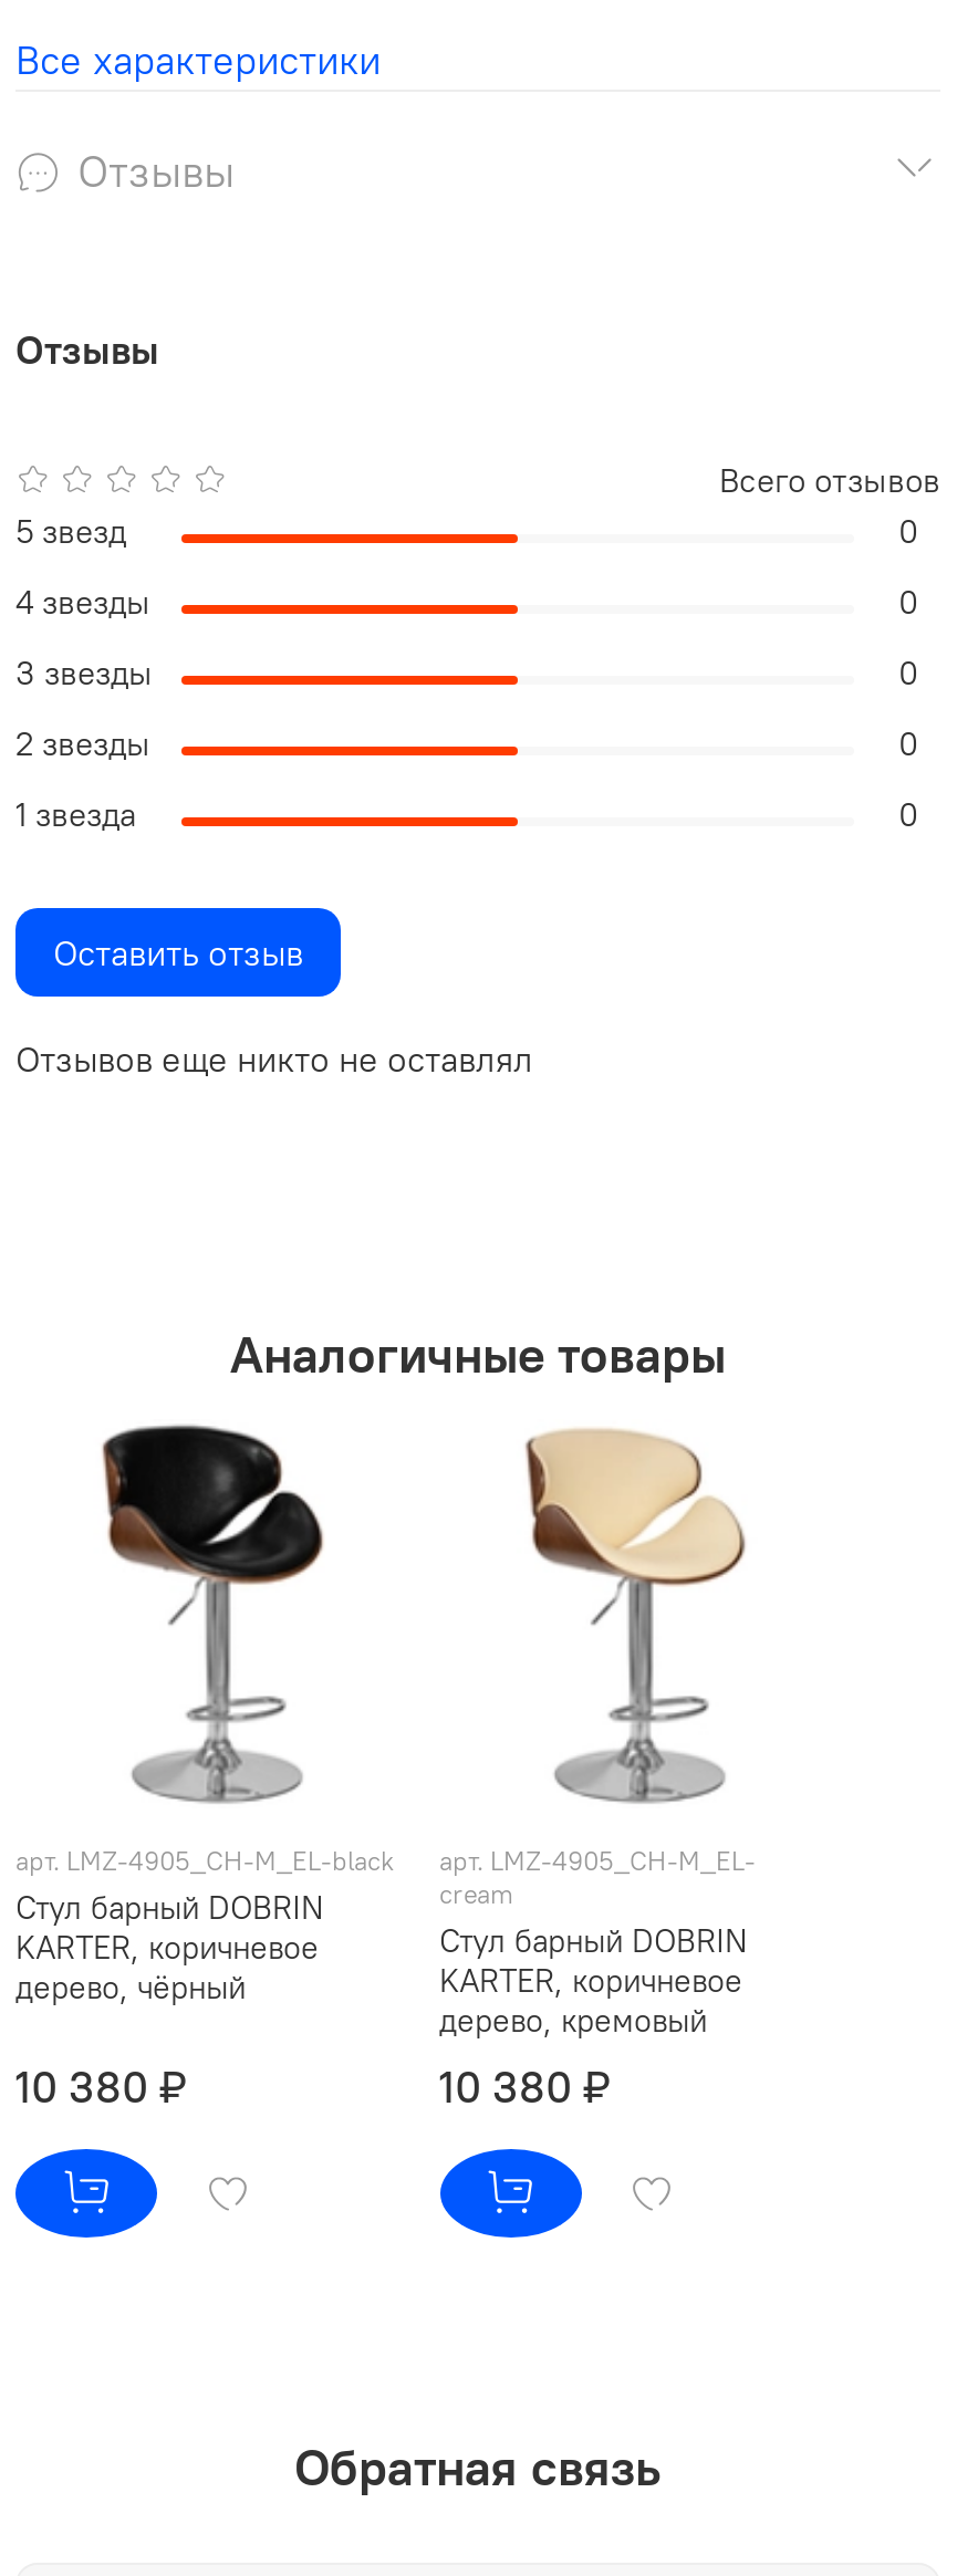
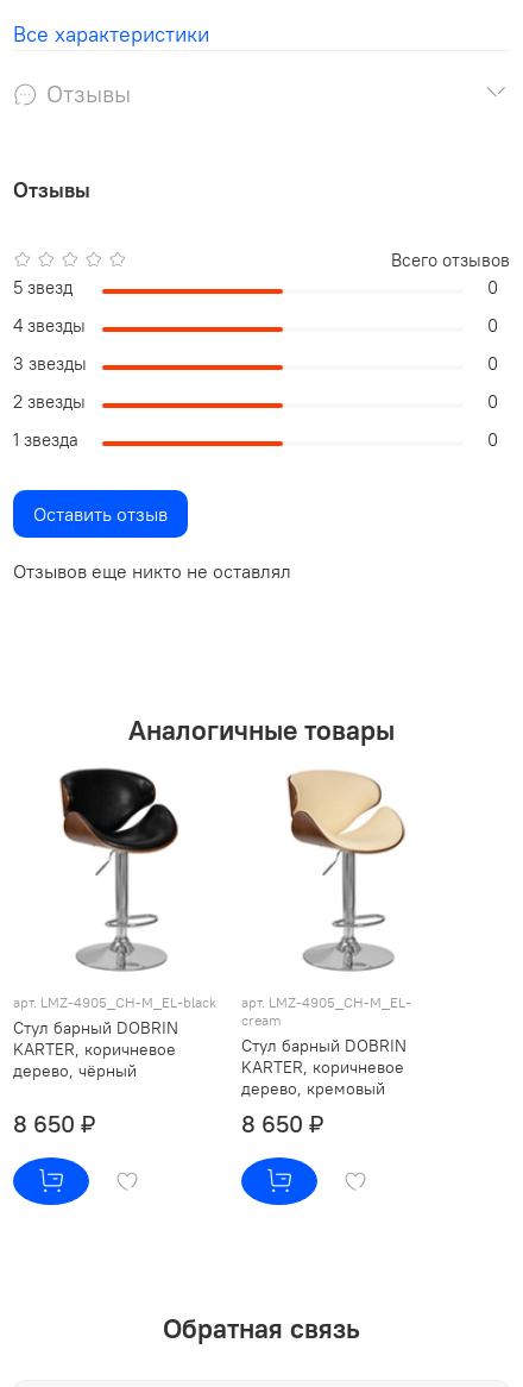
- 10 380 ₽
+ 8 650 ₽

- 10 380 ₽
+ 8 650 ₽
